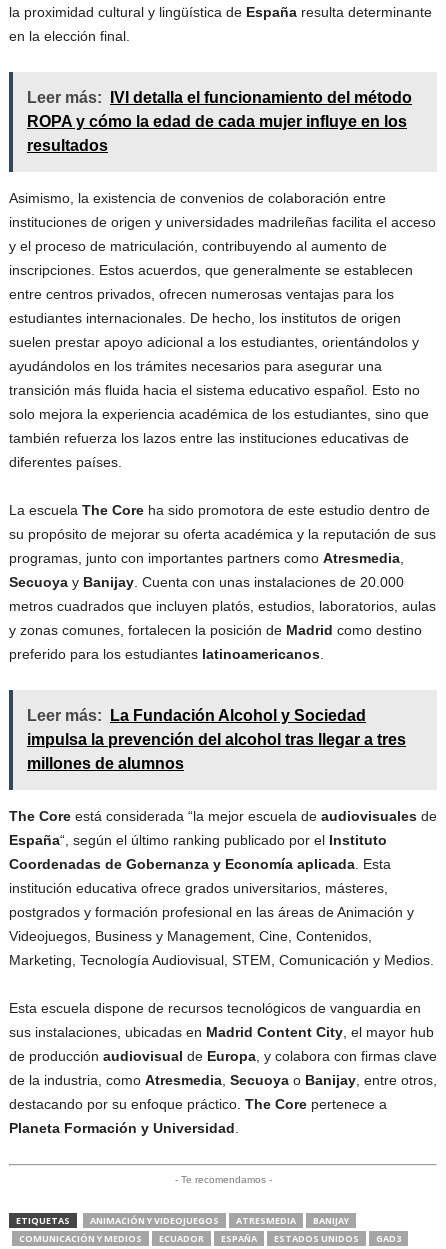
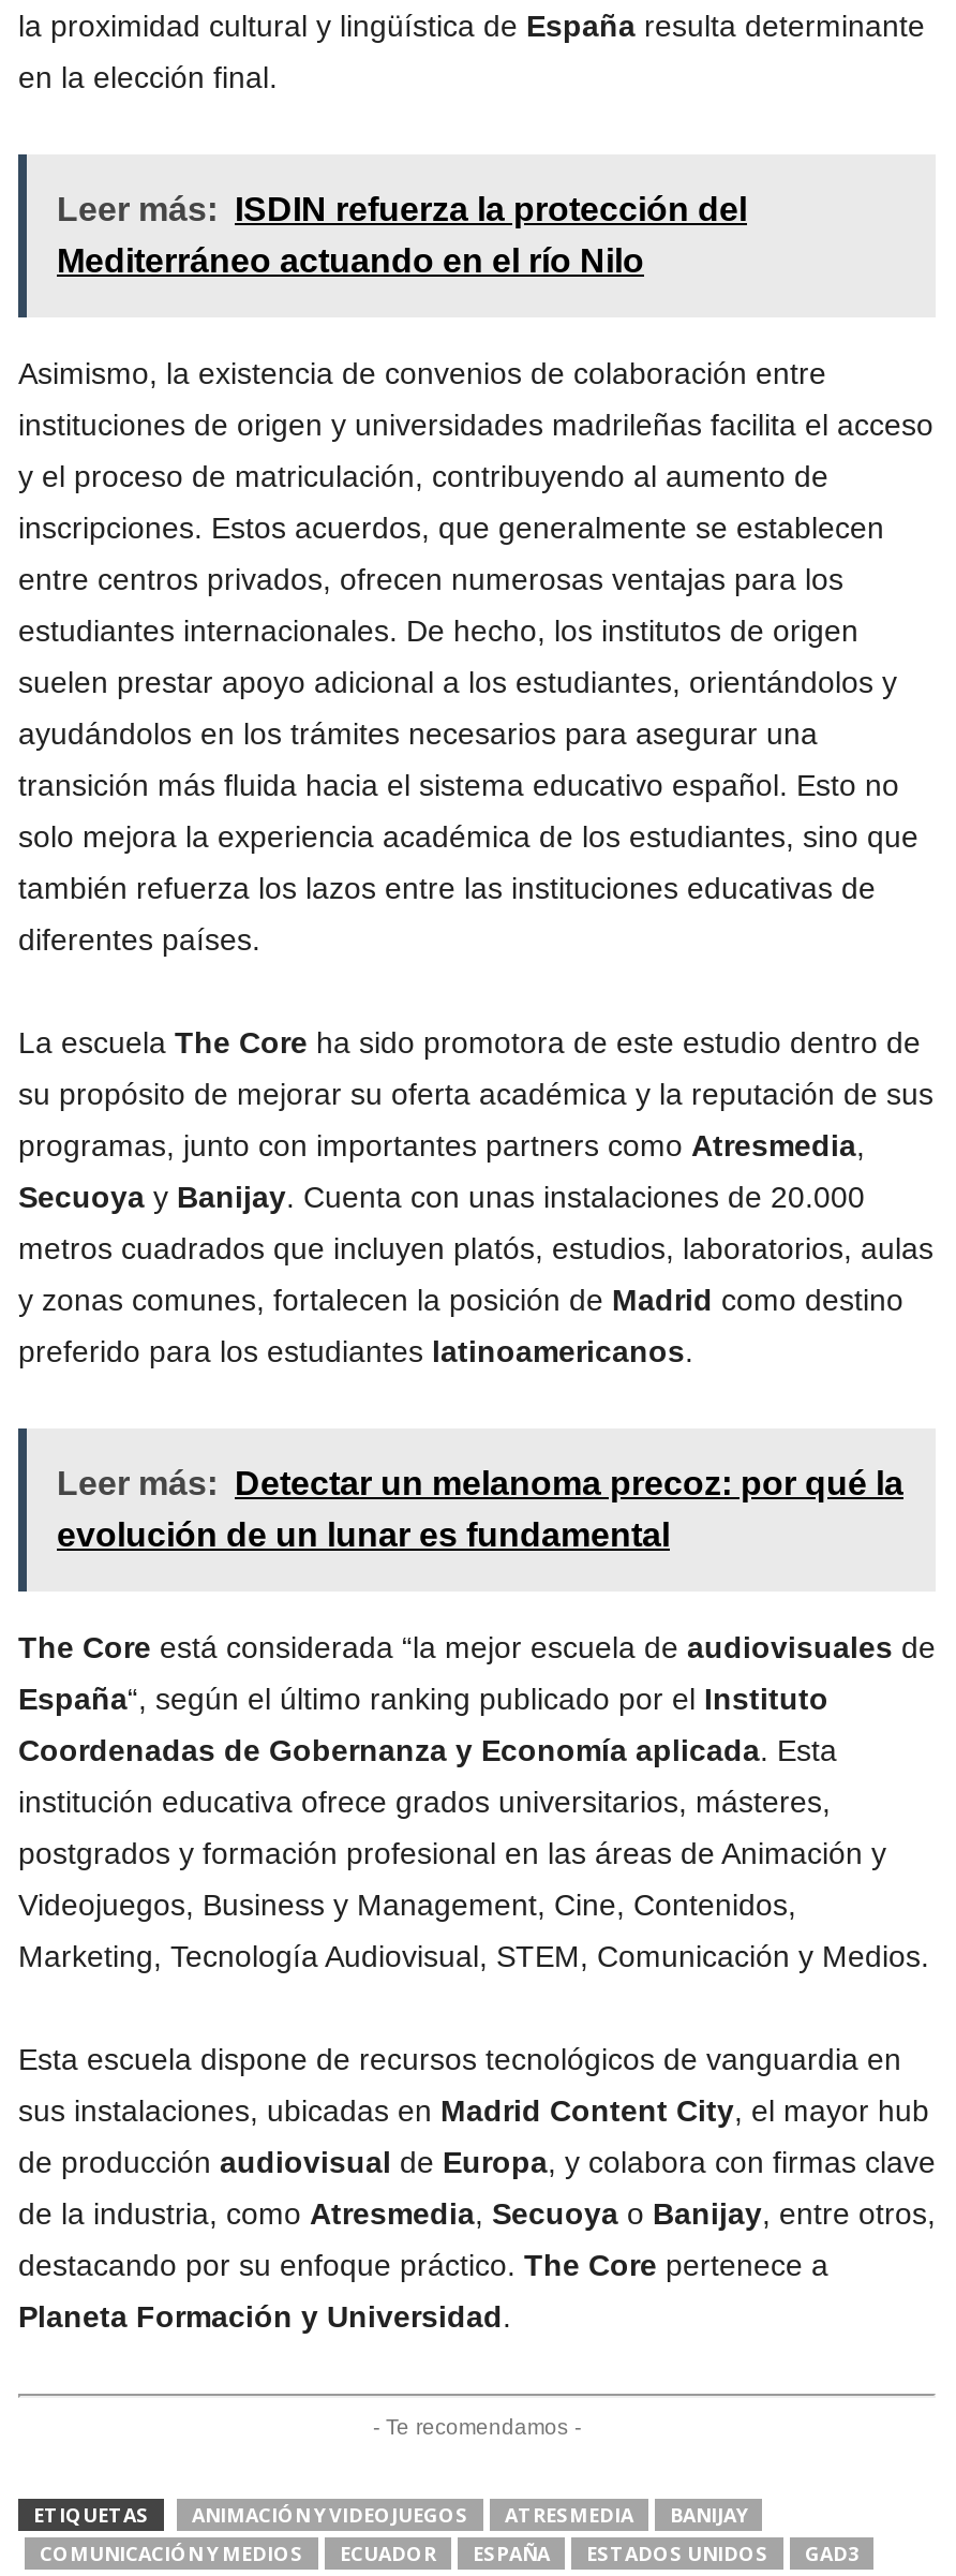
- Leer más: IVI detalla el funcionamiento del método
- ROPA y cómo la edad de cada mujer influye en los
- resultados
+ Leer más: ISDIN refuerza la protección del
+ Mediterráneo actuando en el río Nilo

- Leer más: La Fundación Alcohol y Sociedad
- impulsa la prevención del alcohol tras llegar a tres
- millones de alumnos
+ Leer más: Detectar un melanoma precoz: por qué la
+ evolución de un lunar es fundamental
